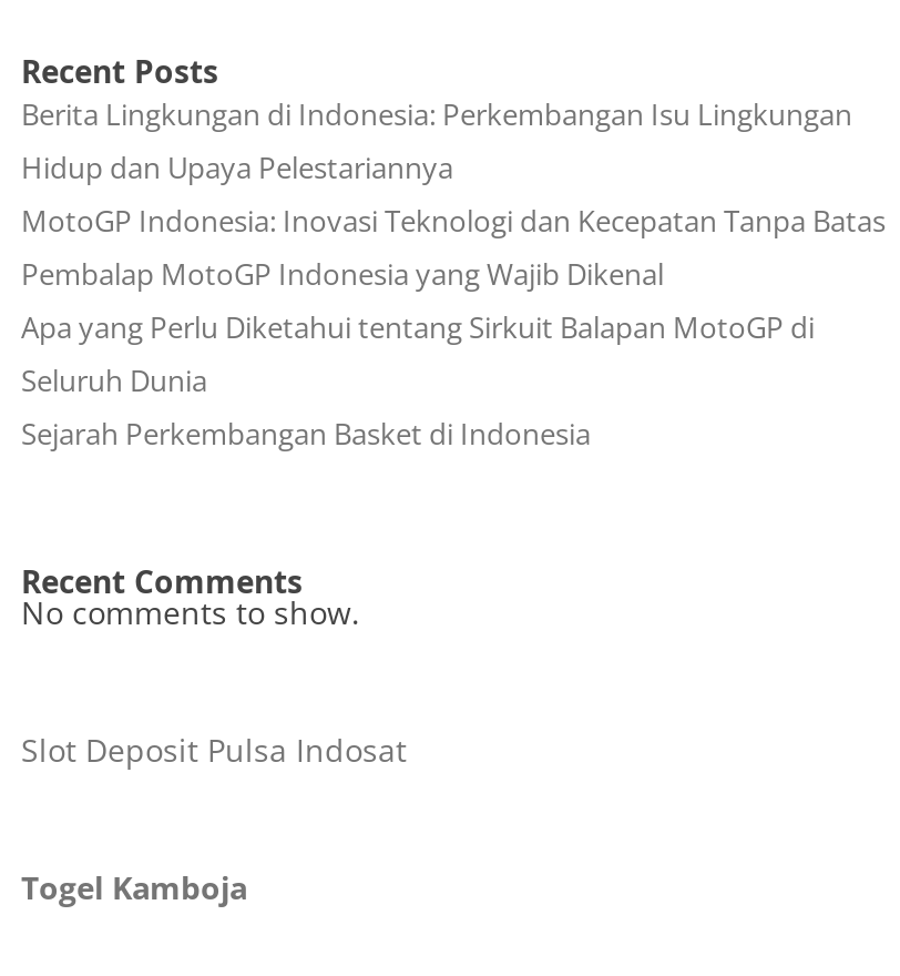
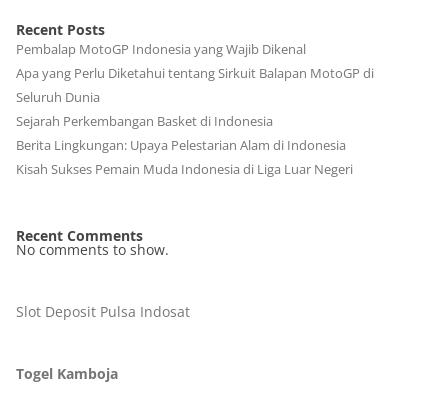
- Berita Lingkungan di Indonesia: Perkembangan Isu Lingkungan
- Hidup dan Upaya Pelestariannya
- MotoGP Indonesia: Inovasi Teknologi dan Kecepatan Tanpa Batas

moved up: Pembalap MotoGP Indonesia yang Wajib Dikenal | Apa yang Perlu Diketahui tentang Sirkuit Balapan MotoGP di | Seluruh Dunia | Sejarah Perkembangan Basket di Indonesia

+ Berita Lingkungan: Upaya Pelestarian Alam di Indonesia
+ Kisah Sukses Pemain Muda Indonesia di Liga Luar Negeri
